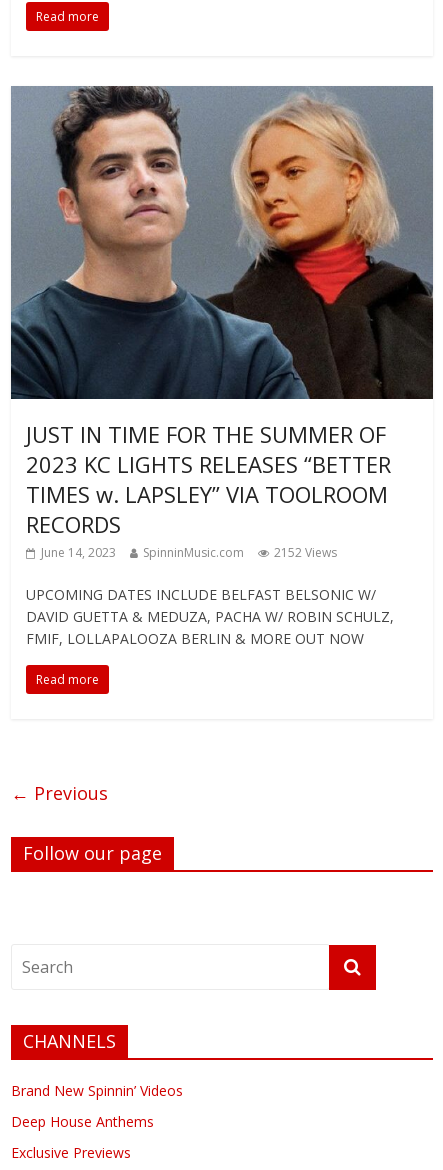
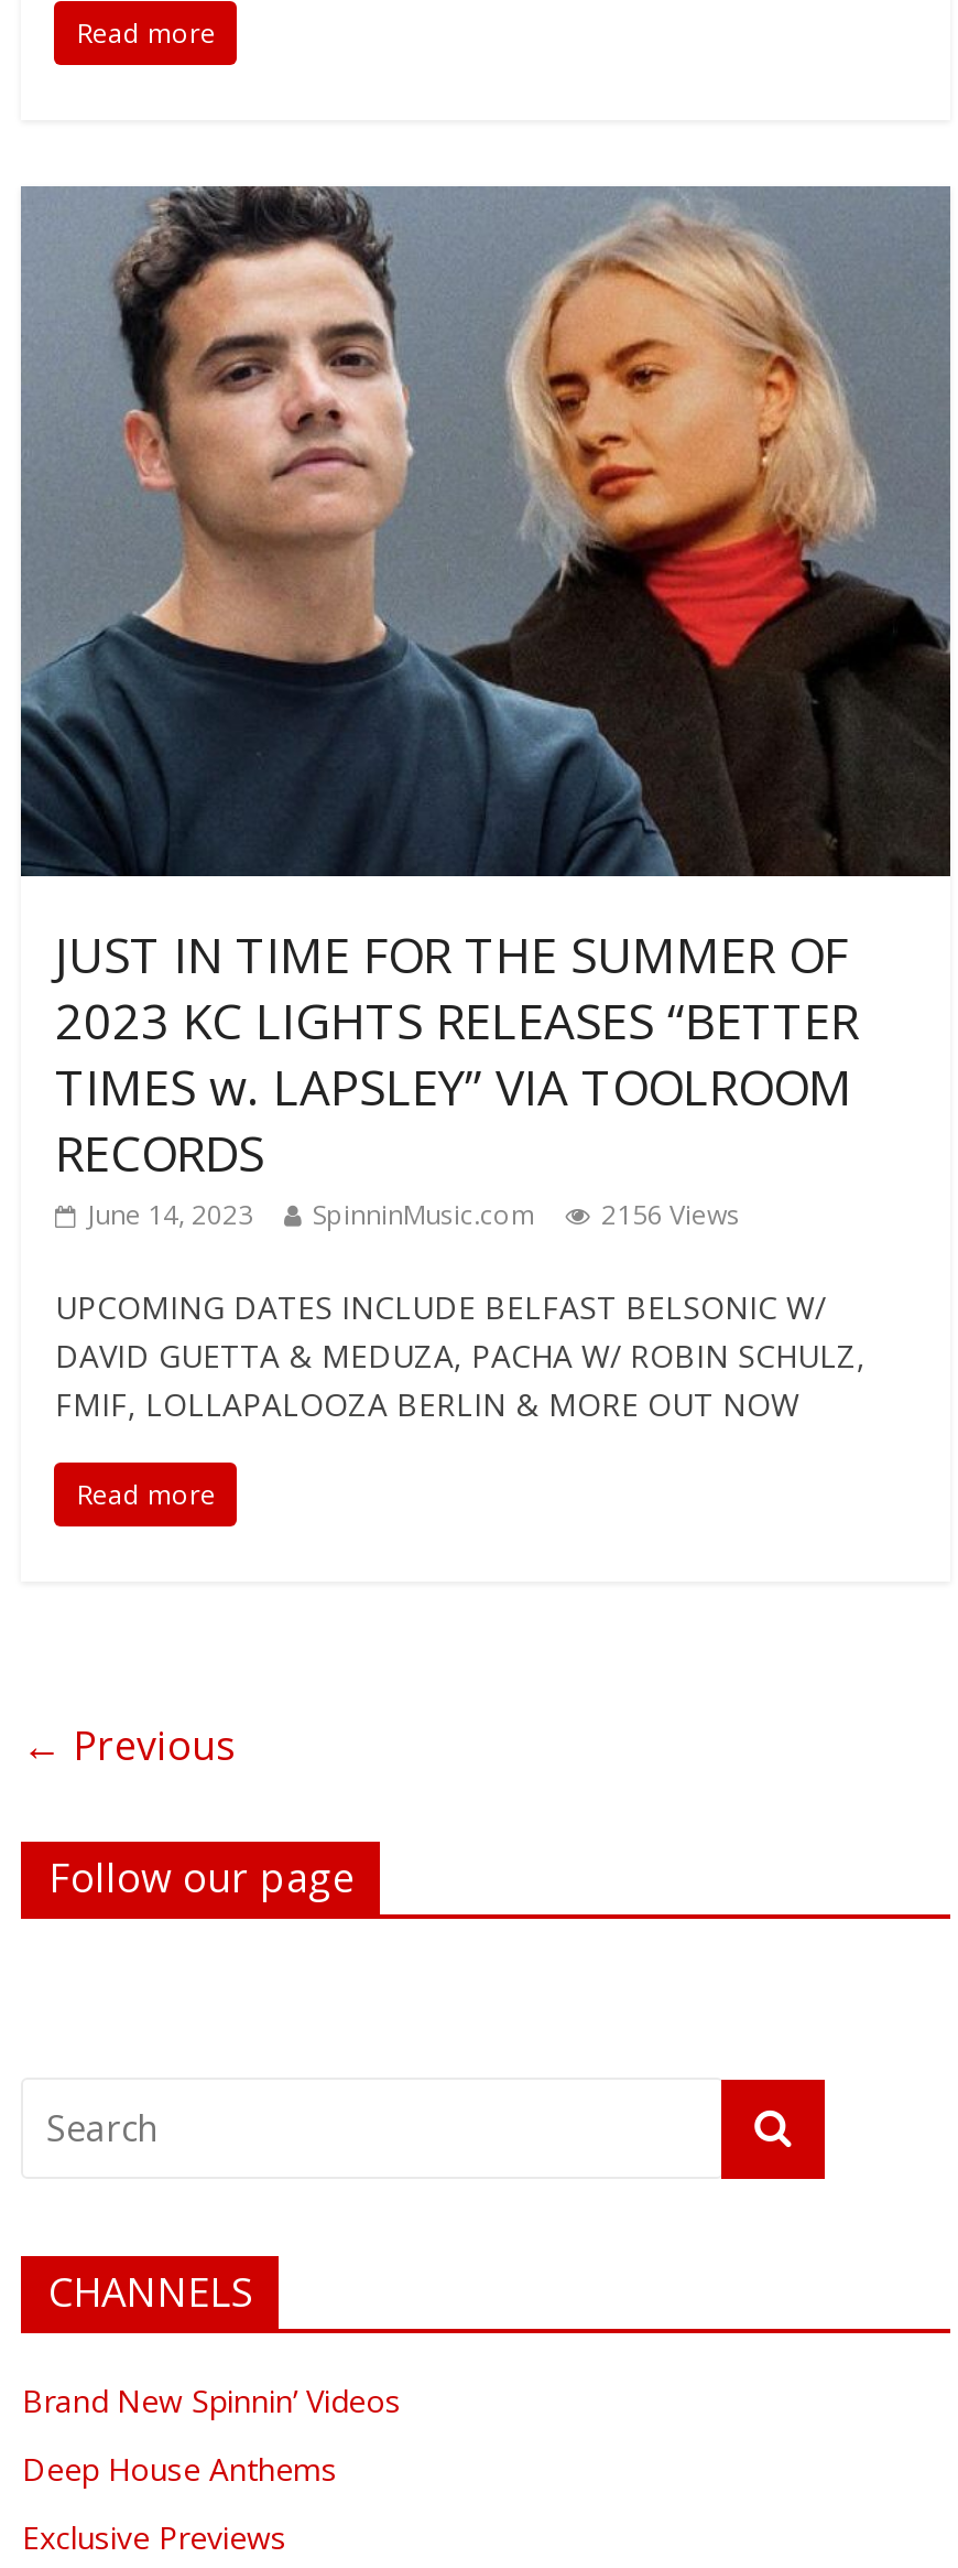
- June 14, 2023 SpinninMusic.com 2152 Views
+ June 14, 2023 SpinninMusic.com 2156 Views
